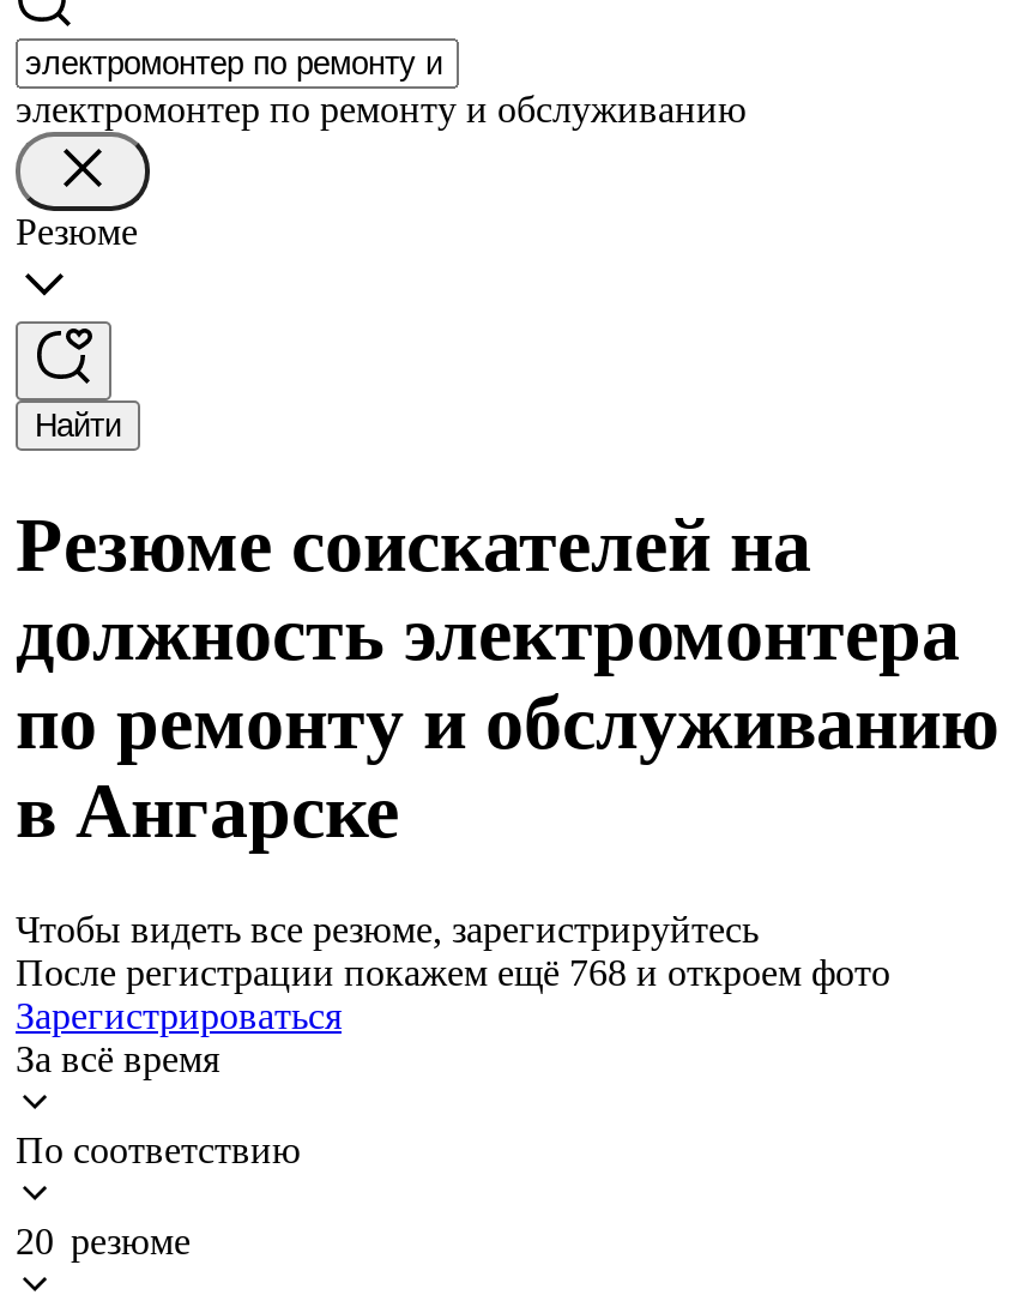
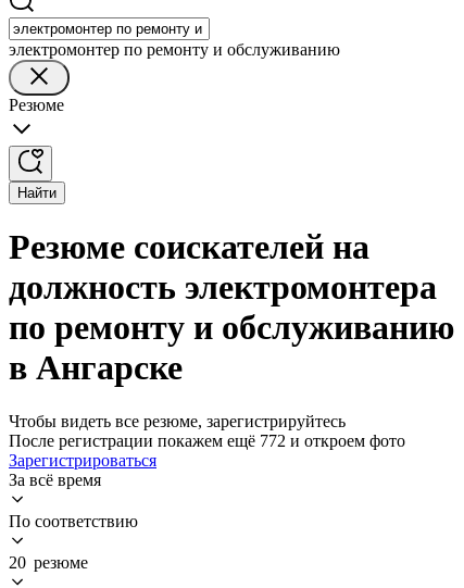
- После регистрации покажем ещё 768 и откроем фото
+ После регистрации покажем ещё 772 и откроем фото
